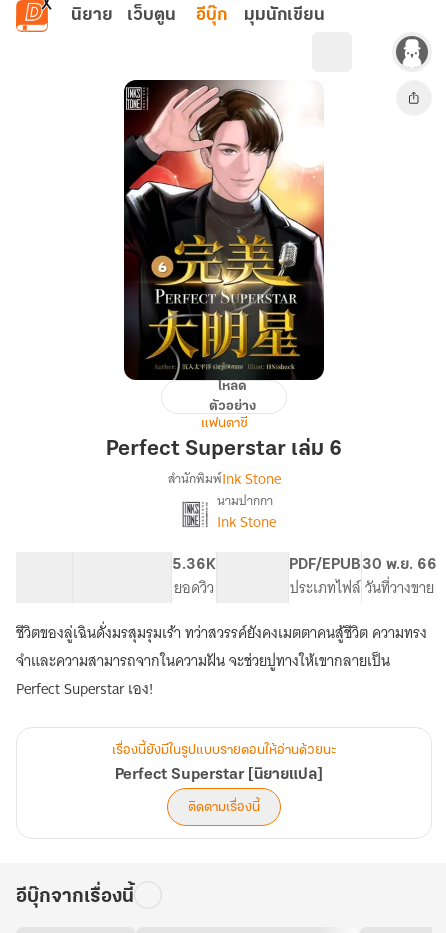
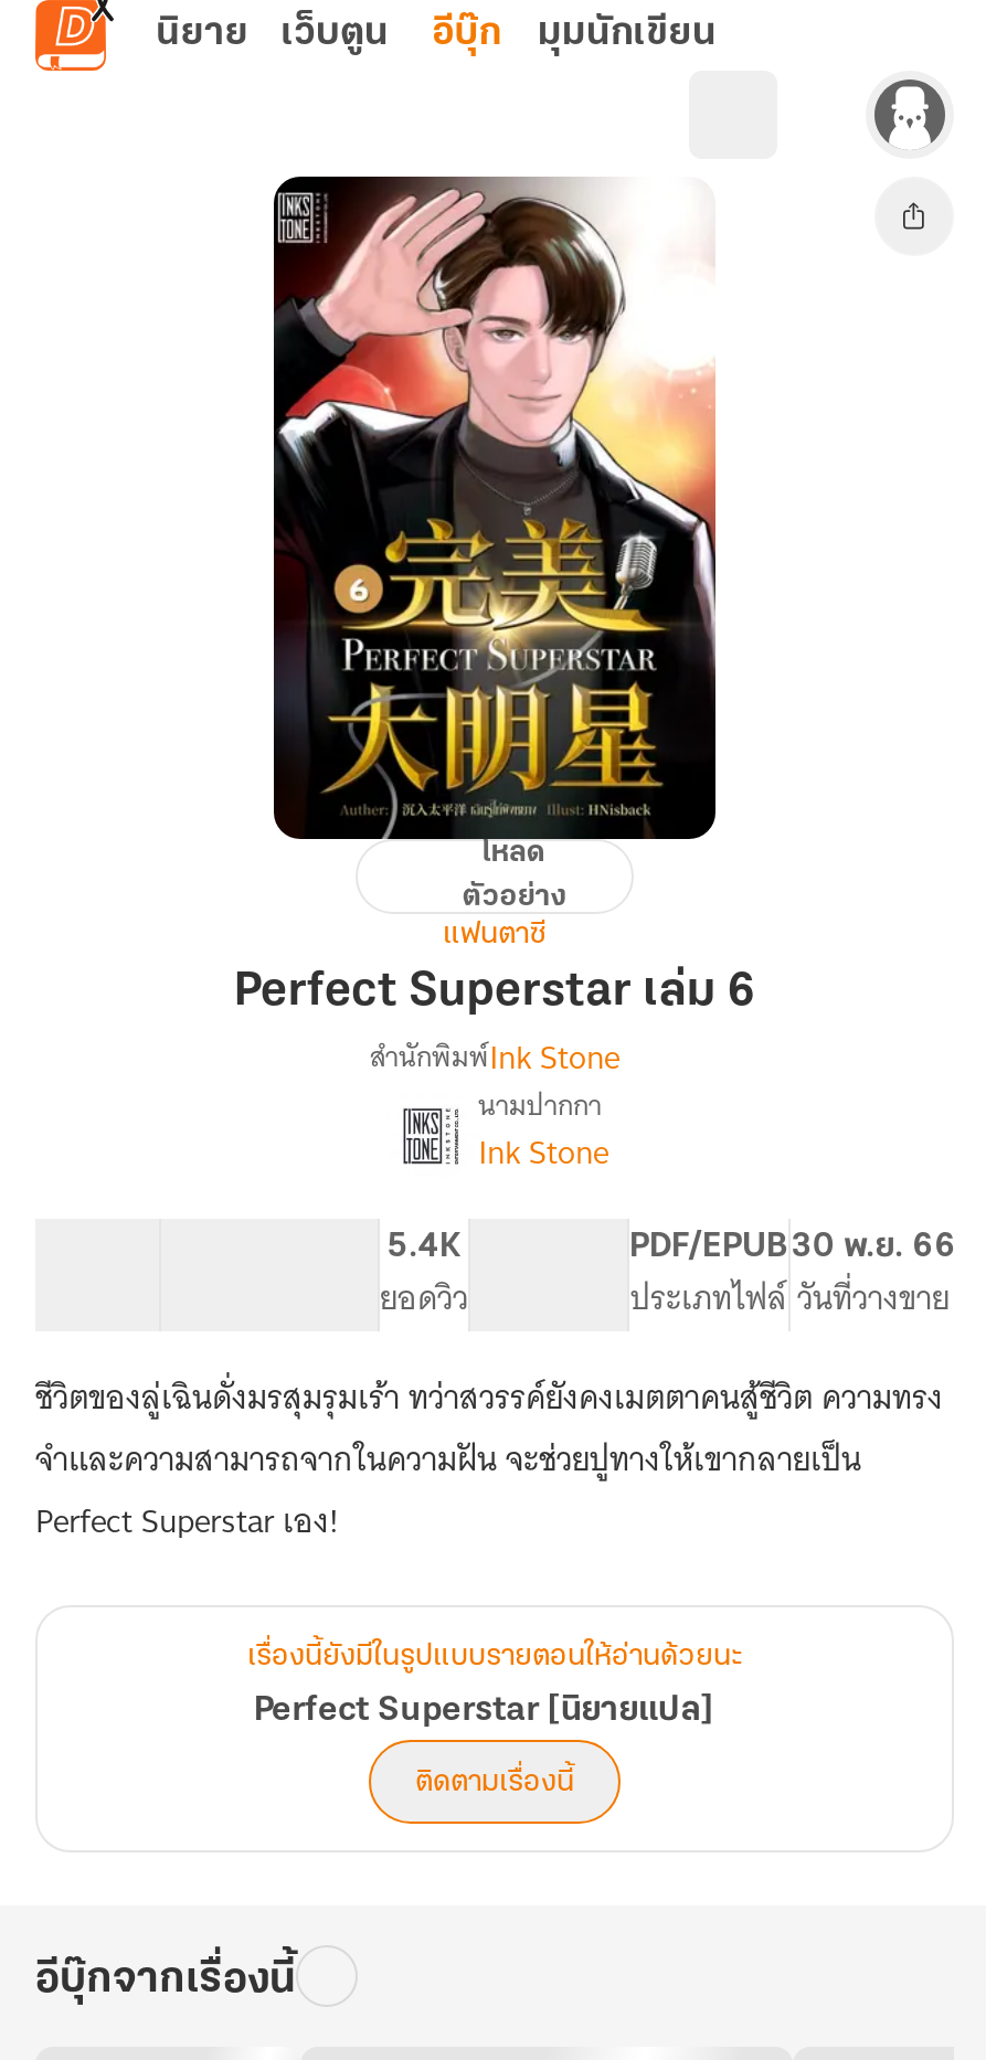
- 5.36K
+ 5.4K
